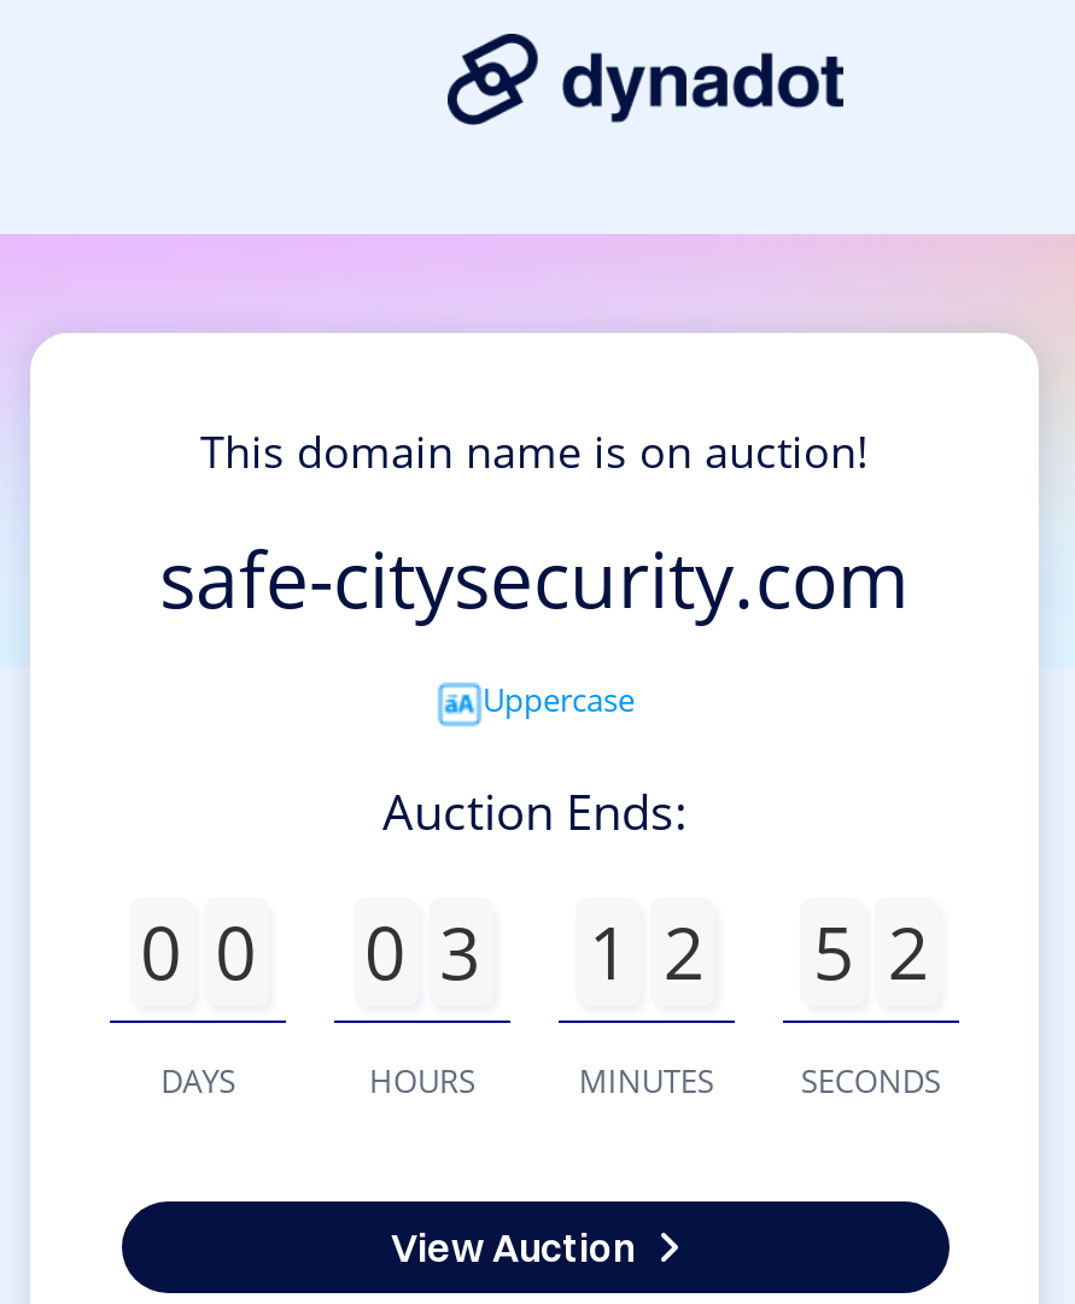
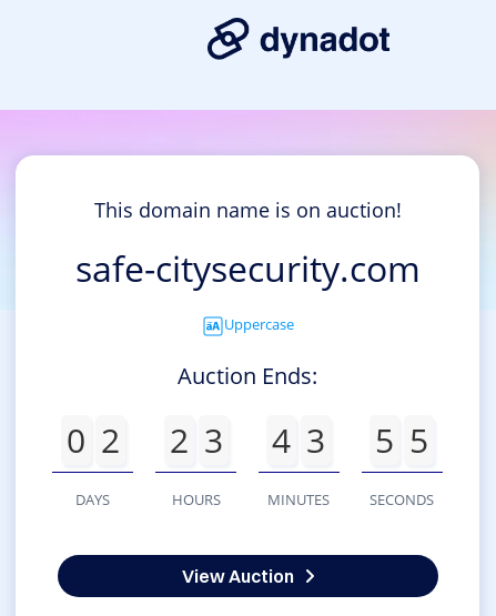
- 0 0
+ 0 2

- 0 3
+ 2 3

- 1 2
+ 4 3

- 5 2
+ 5 5
